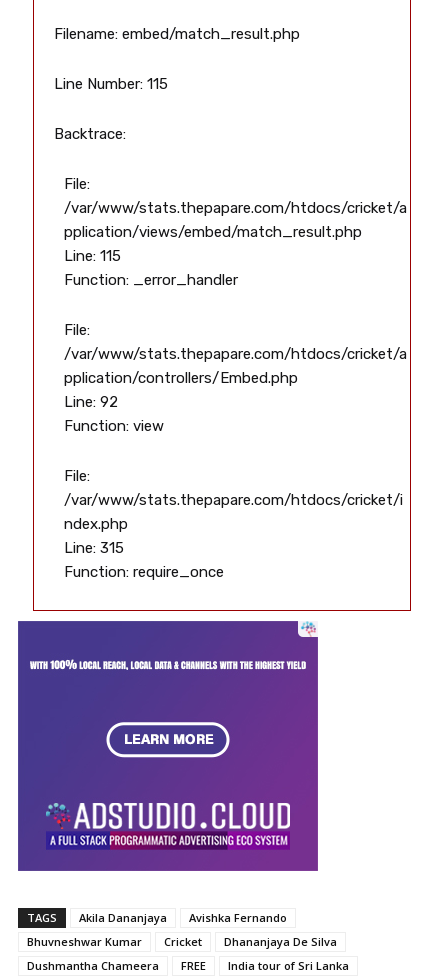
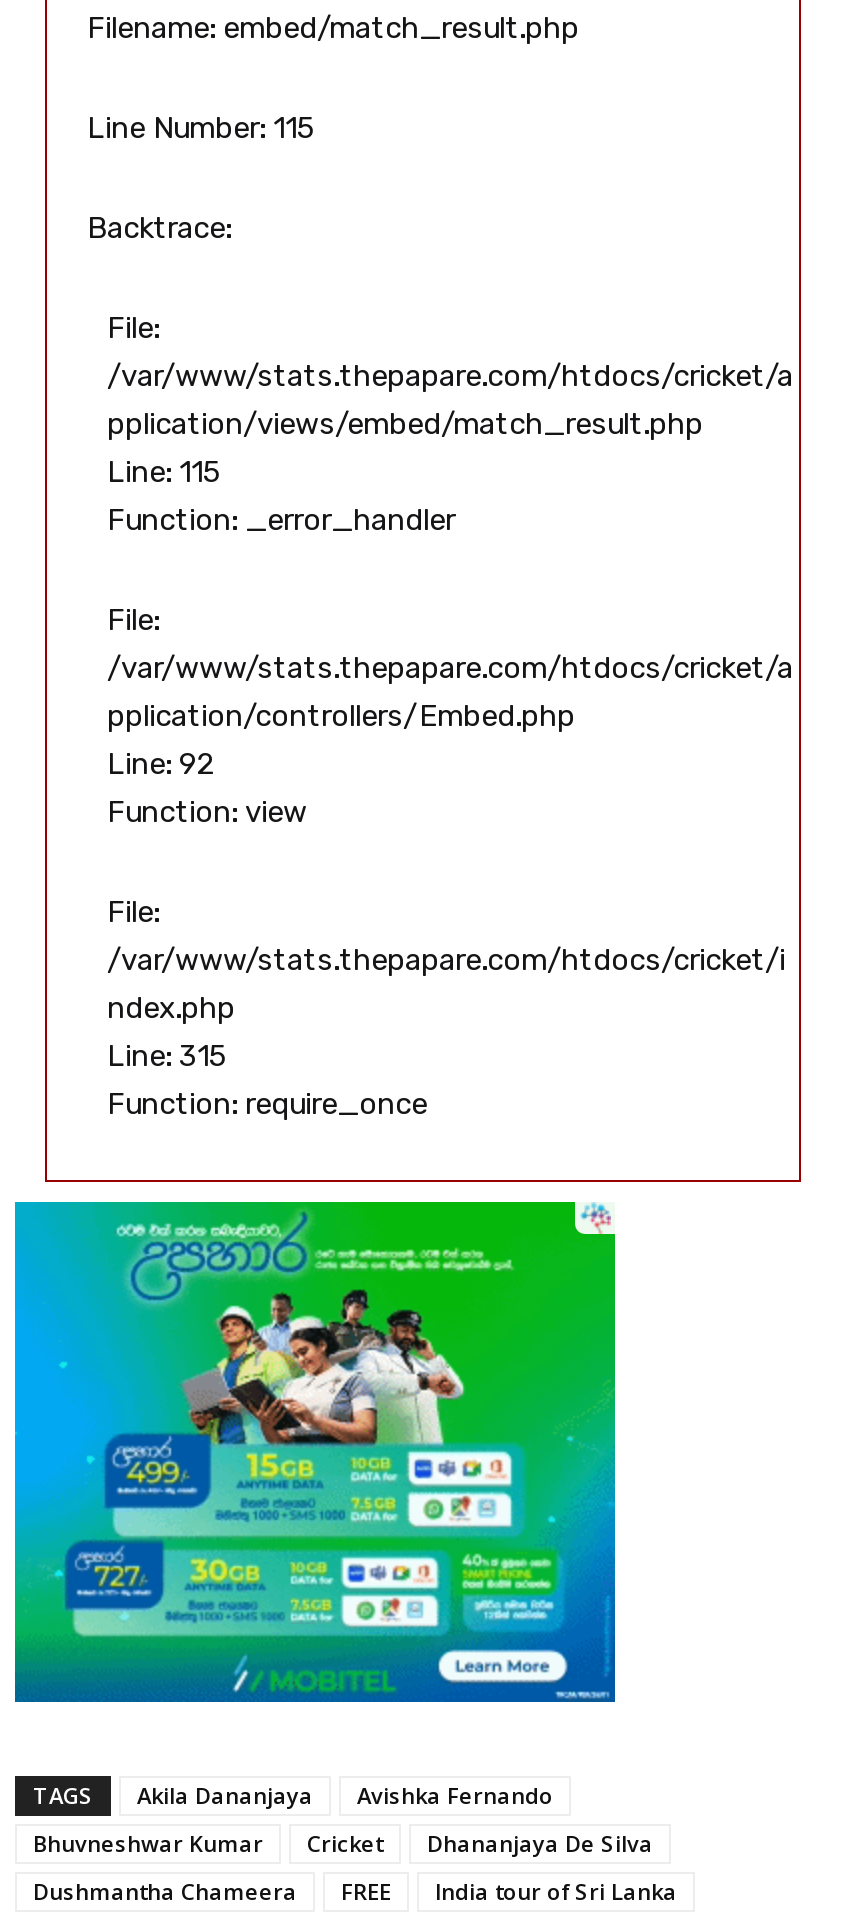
- [image]
+ [image]
